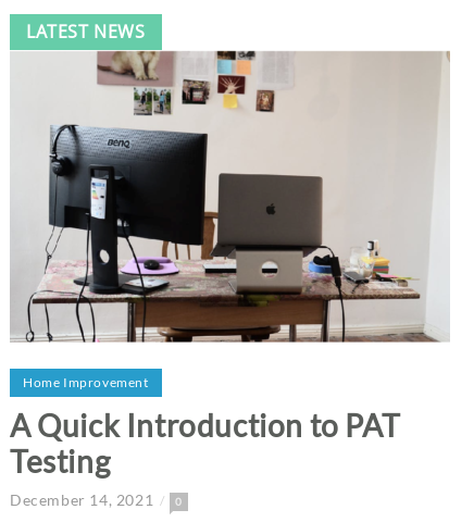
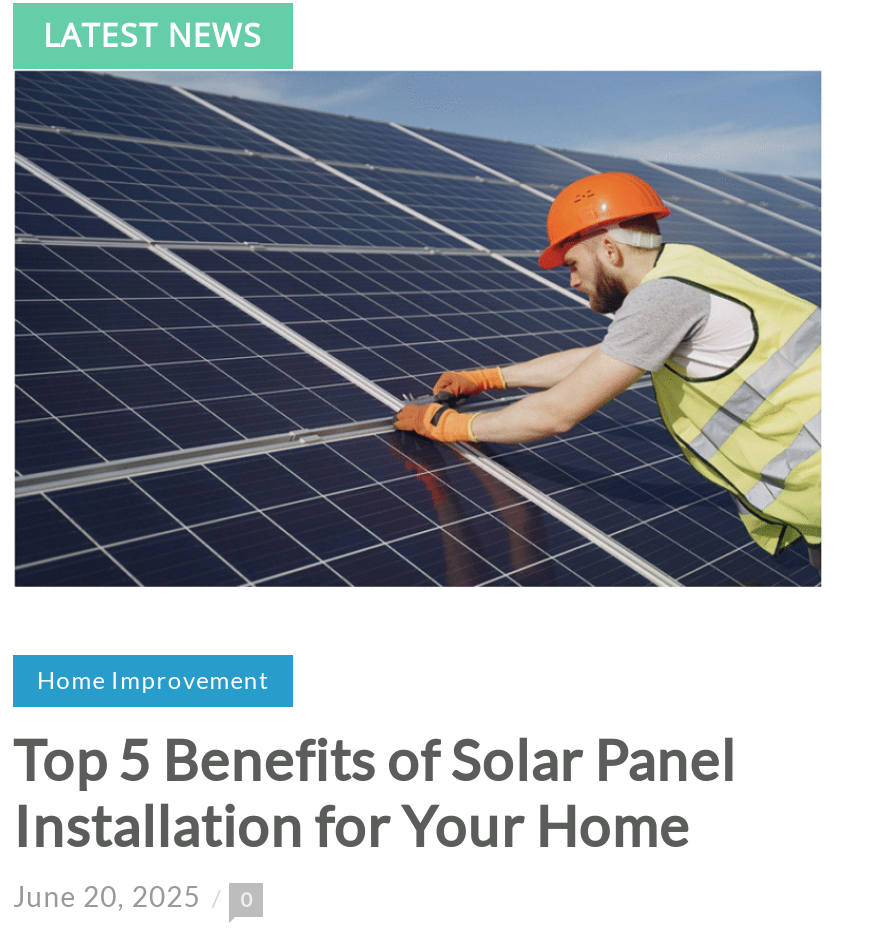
- [image]
+ [image]

- A Quick Introduction to PAT
- Testing
- December 14, 2021
+ Top 5 Benefits of Solar Panel
+ Installation for Your Home
+ June 20, 2025
